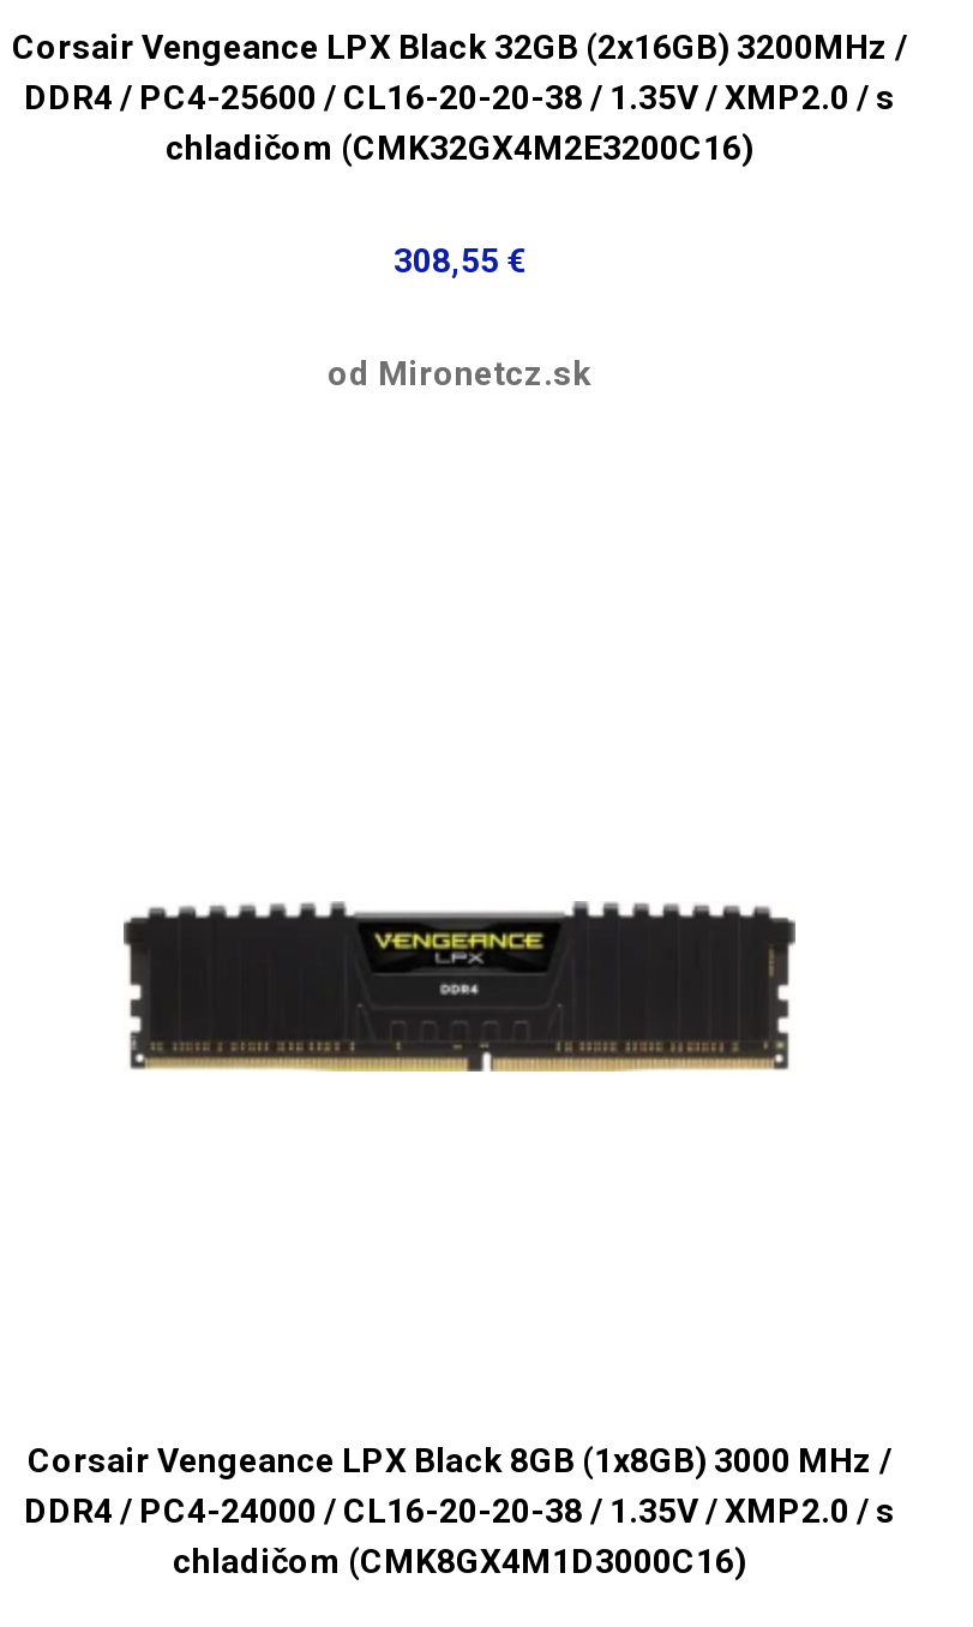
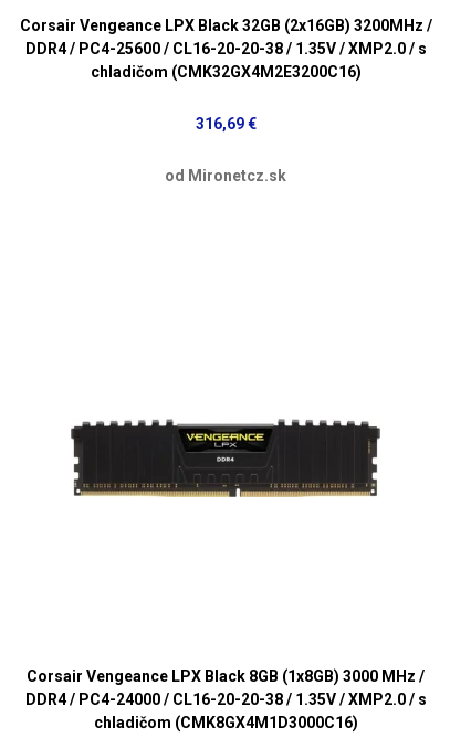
- 308,55 €
+ 316,69 €
